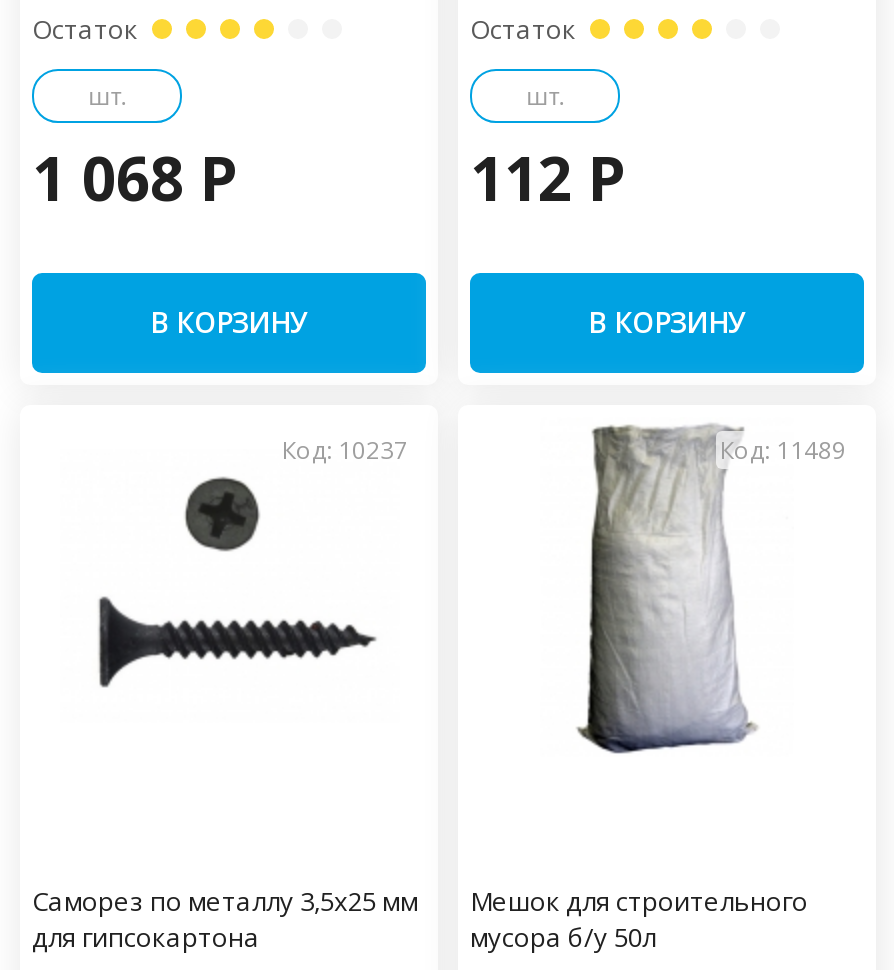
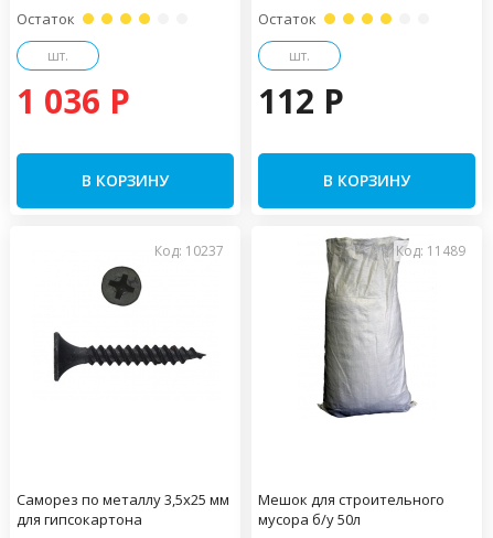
- 1 068 P
+ 1 036 P
